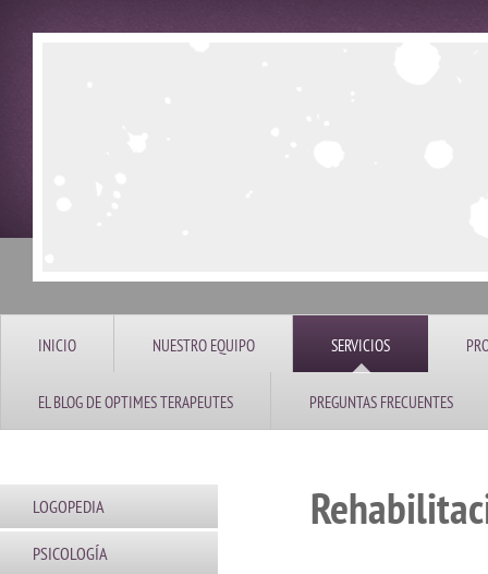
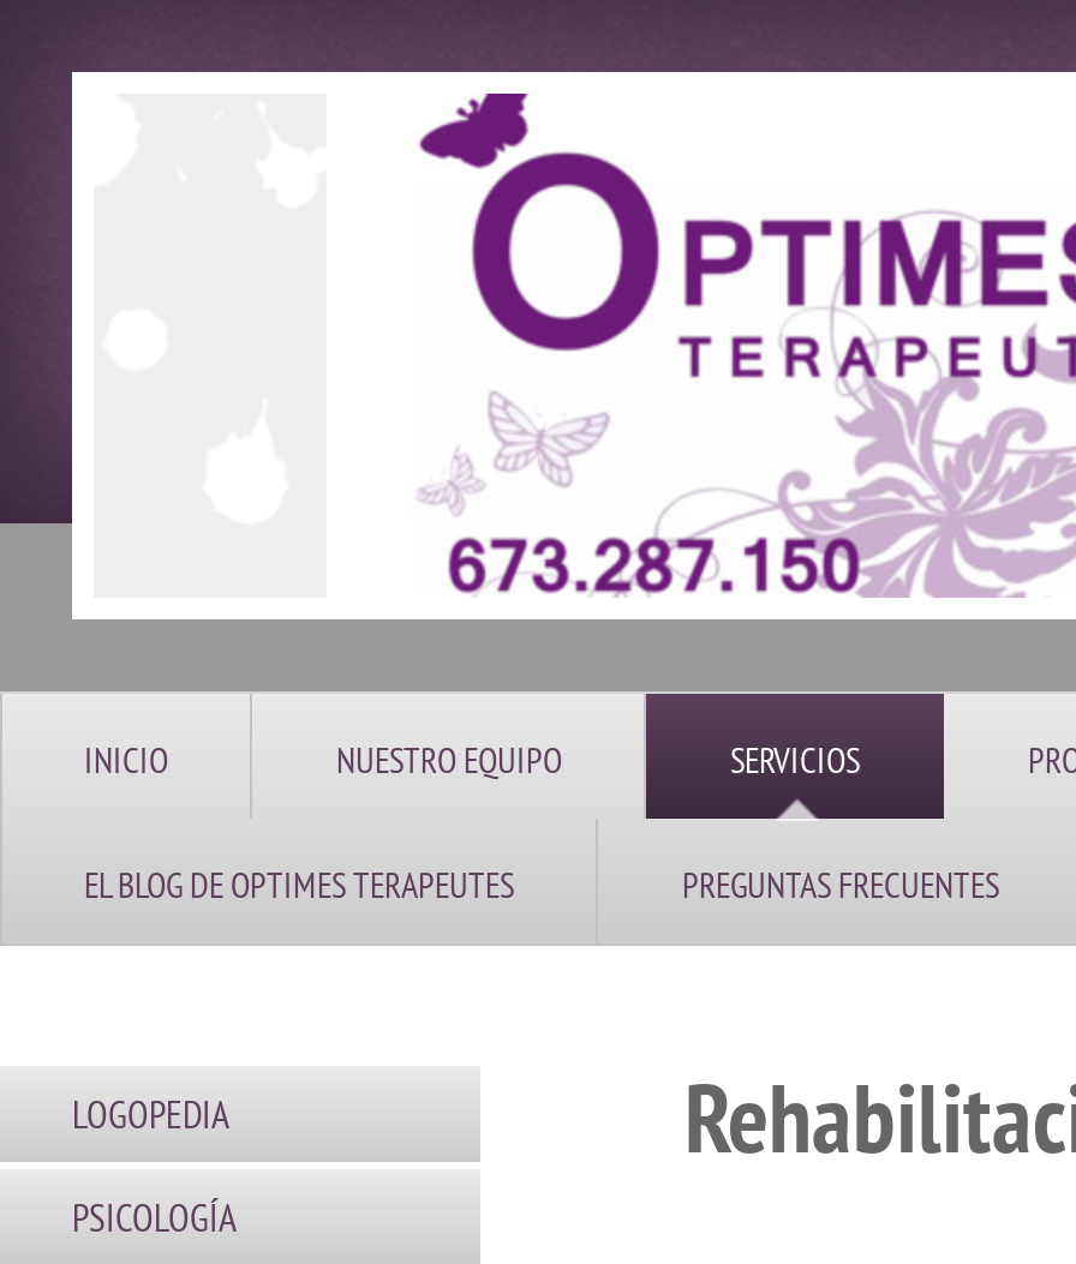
+ [image]
